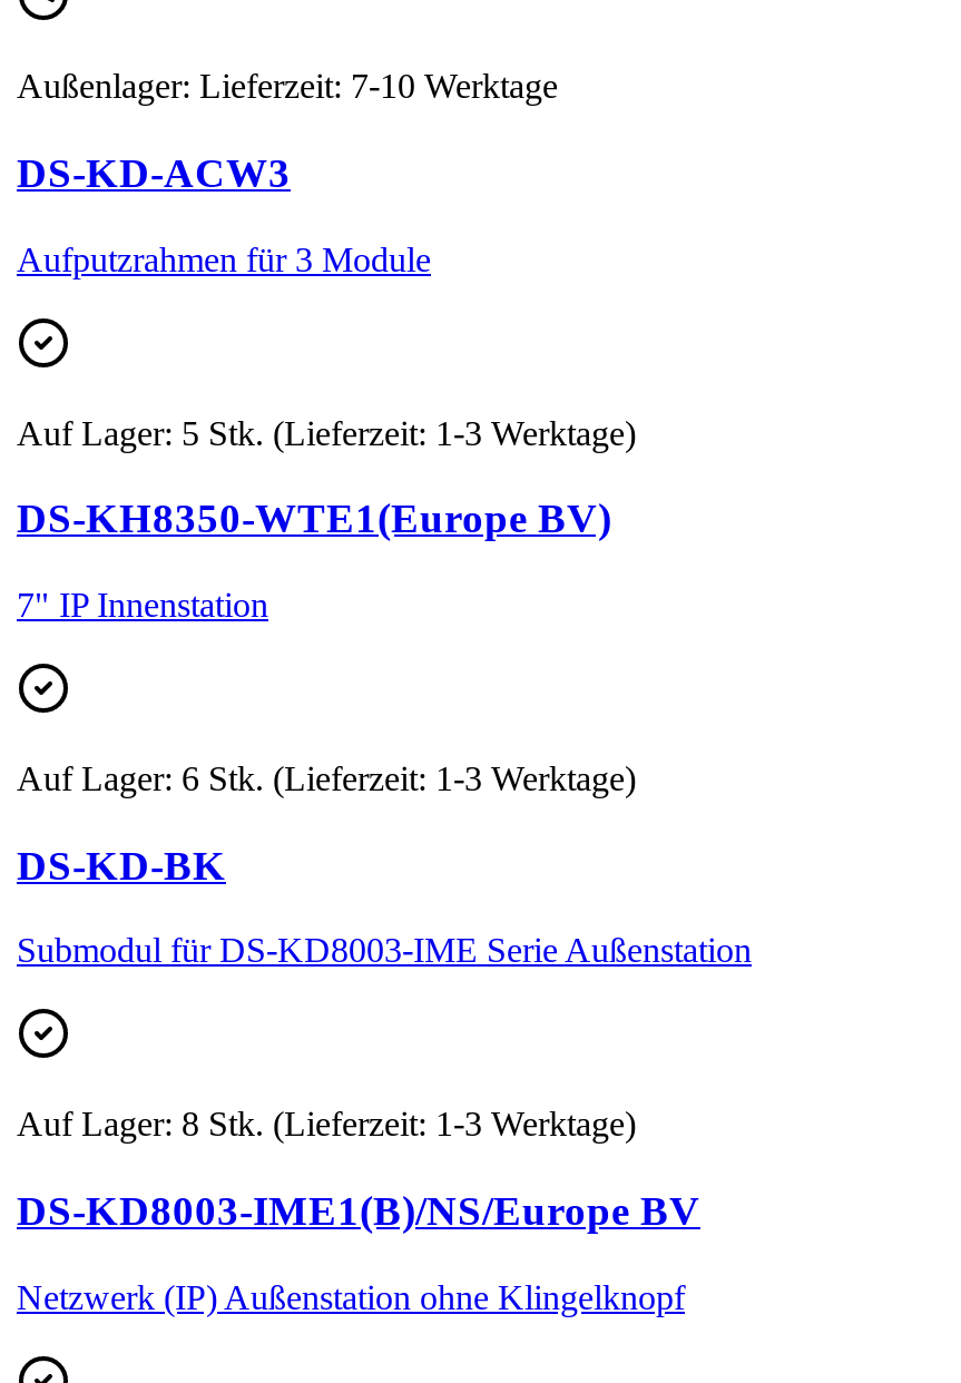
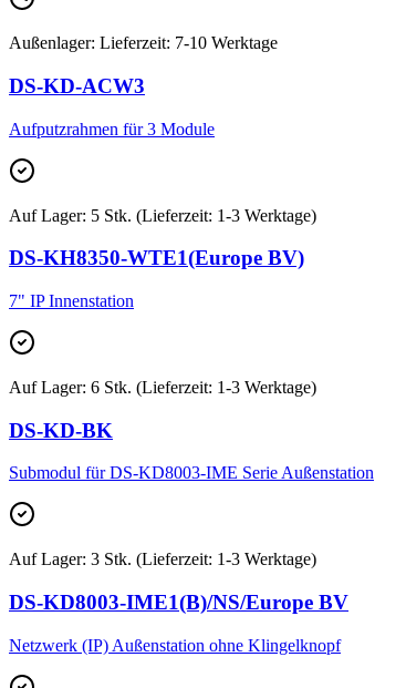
- Auf Lager: 8 Stk. (Lieferzeit: 1-3 Werktage)
+ Auf Lager: 3 Stk. (Lieferzeit: 1-3 Werktage)
